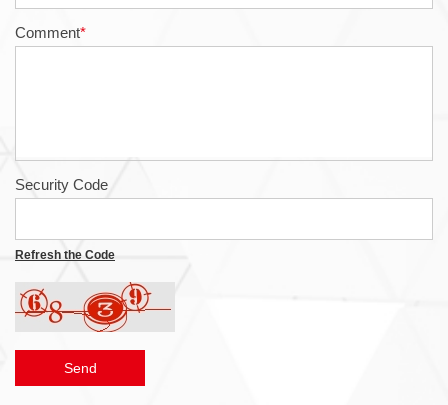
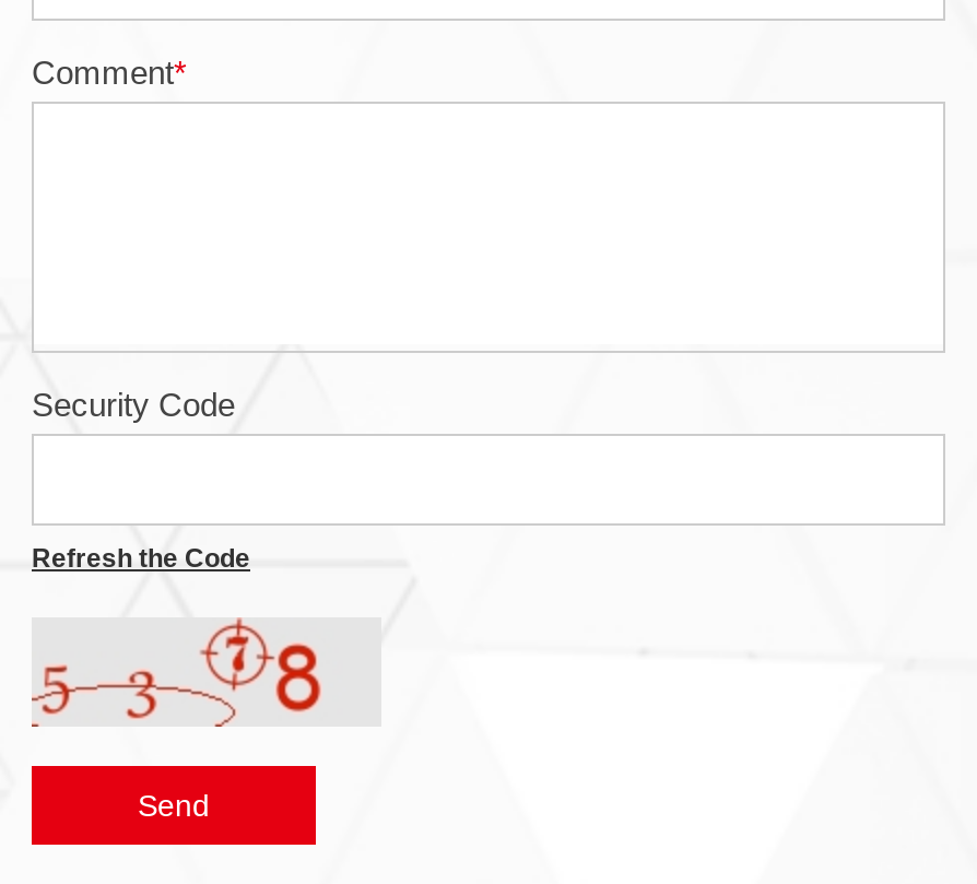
- [image]
+ [image]
